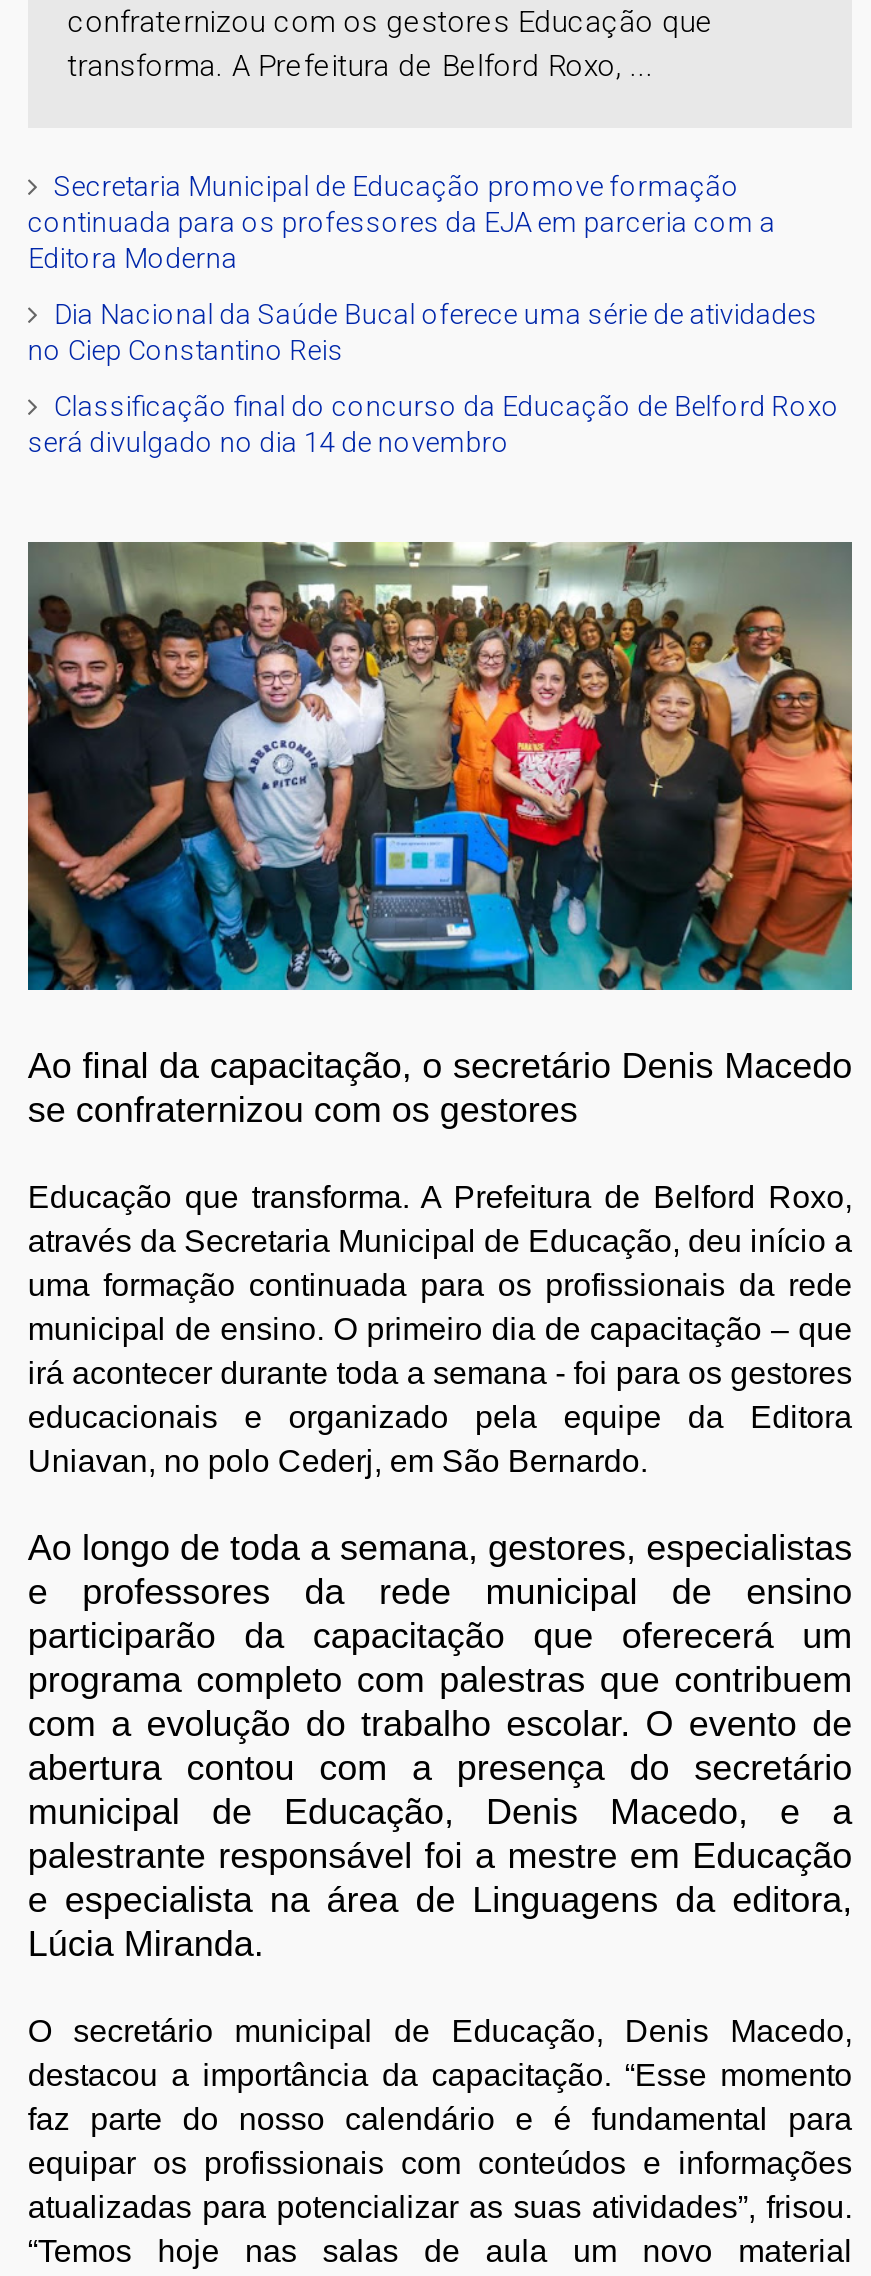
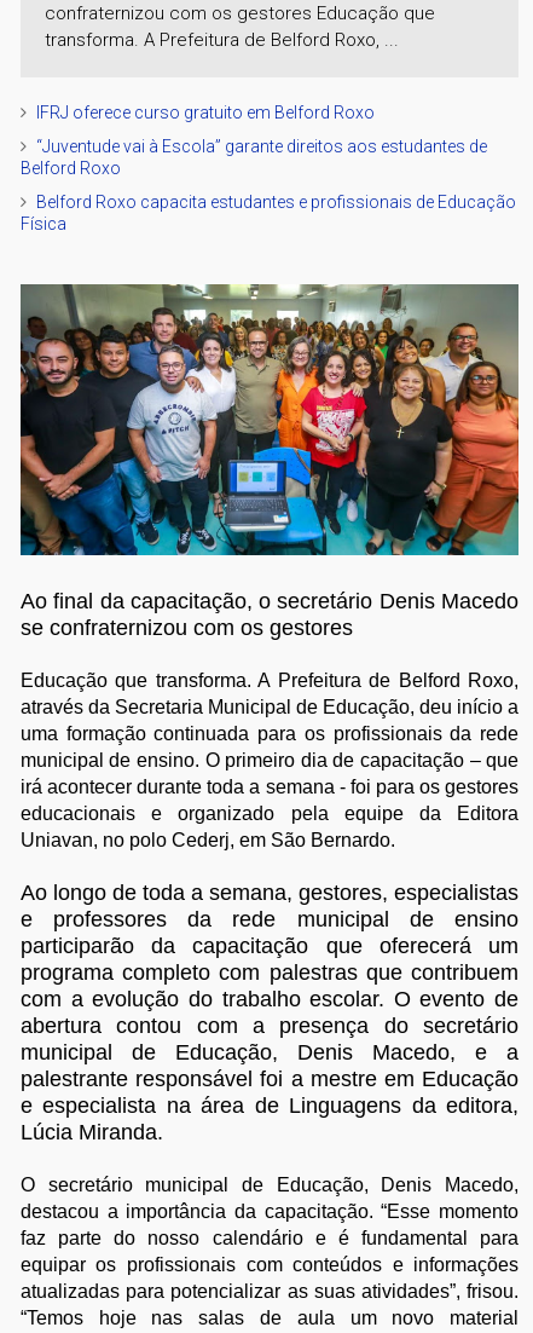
- Secretaria Municipal de Educação promove formação
- continuada para os professores da EJA em parceria com a
- Editora Moderna
+ IFRJ oferece curso gratuito em Belford Roxo

- Dia Nacional da Saúde Bucal oferece uma série de atividades
- no Ciep Constantino Reis
+ “Juventude vai à Escola” garante direitos aos estudantes de
+ Belford Roxo

- Classificação final do concurso da Educação de Belford Roxo
- será divulgado no dia 14 de novembro
+ Belford Roxo capacita estudantes e profissionais de Educação
+ Física
